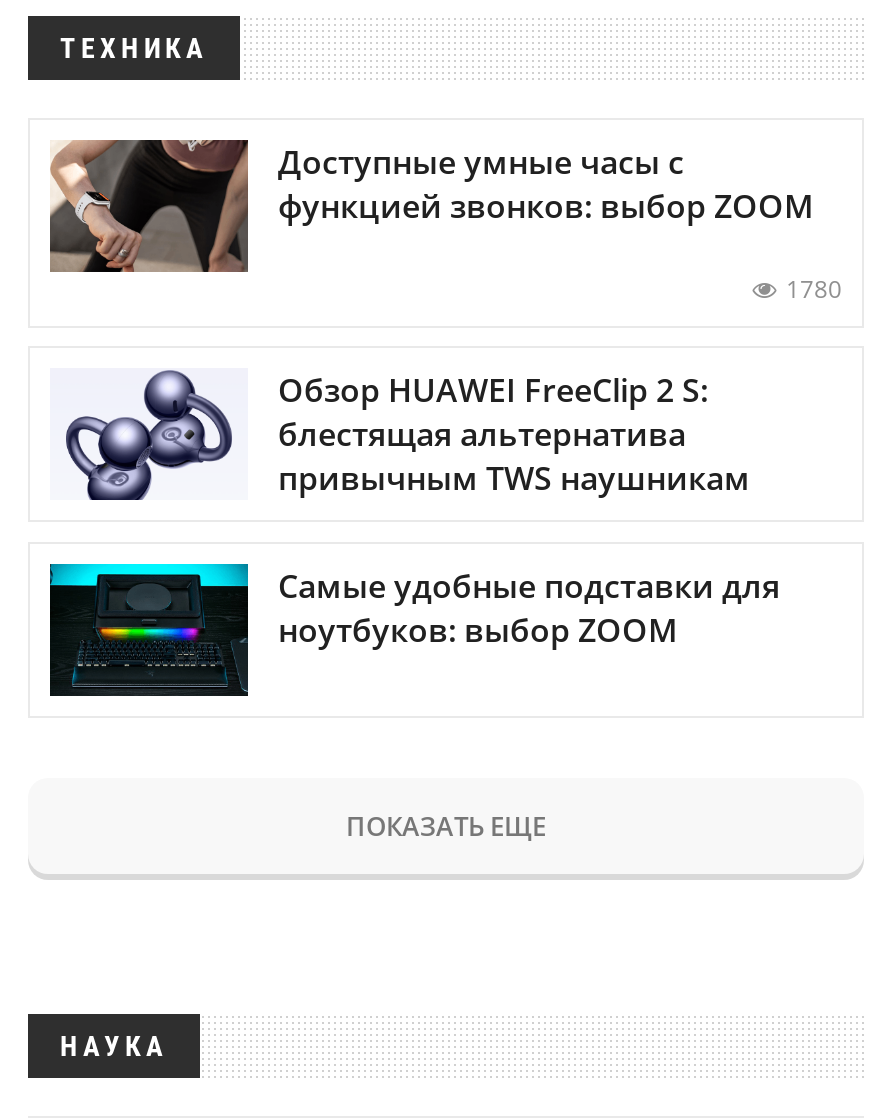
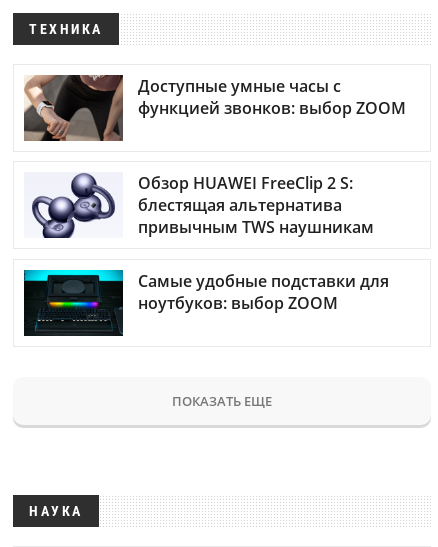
- 1780
